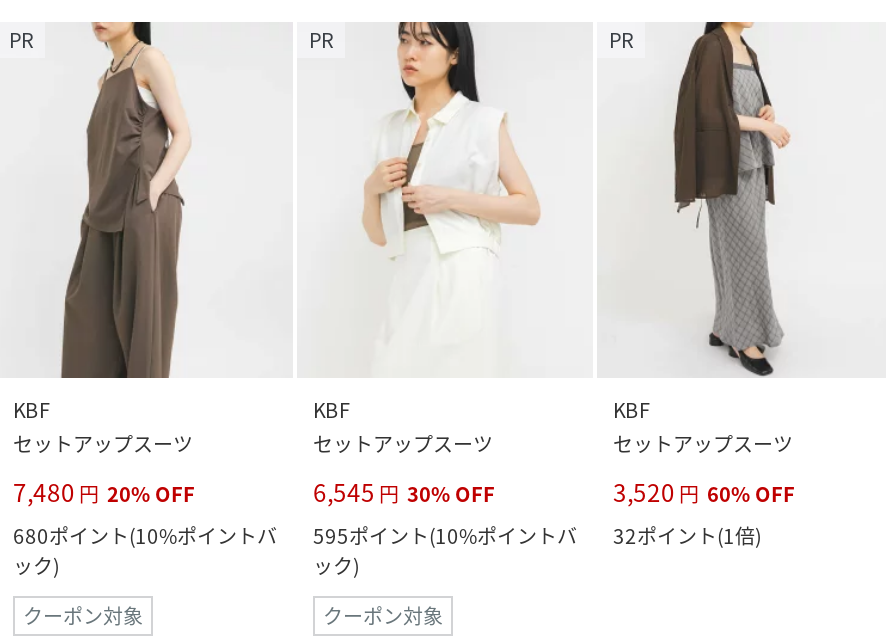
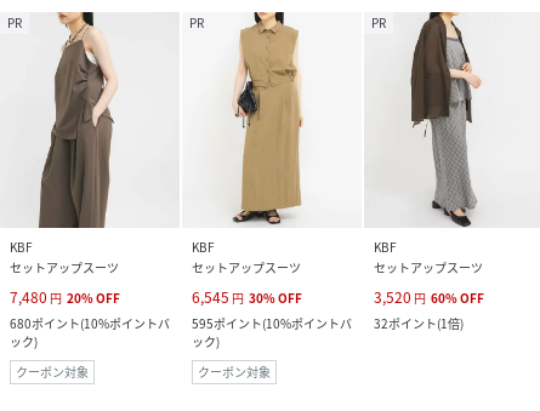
- [image]
+ [image]
